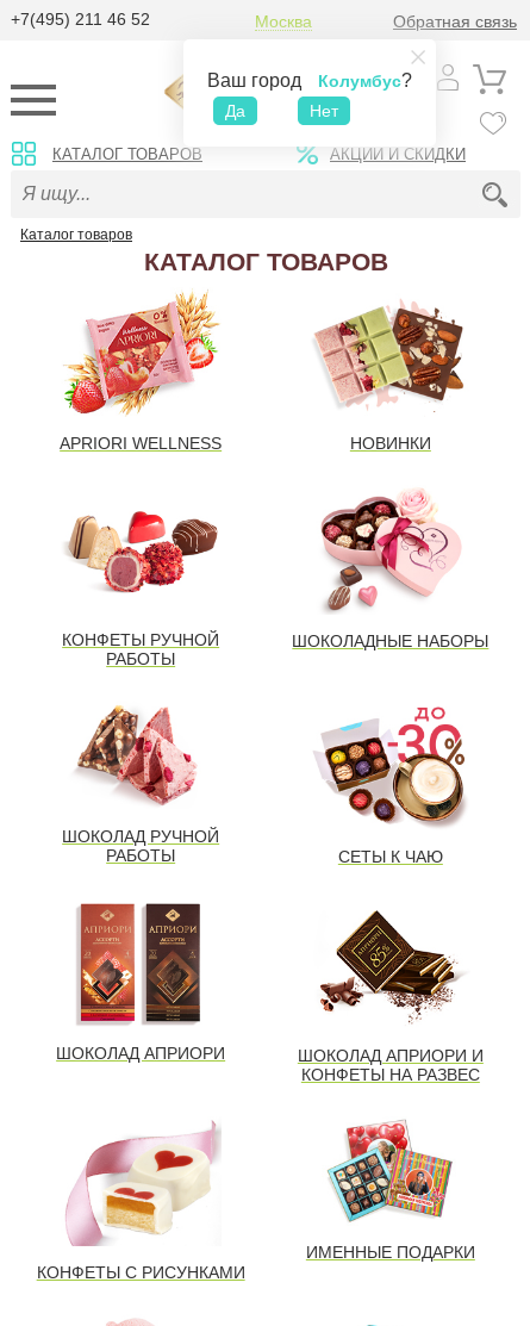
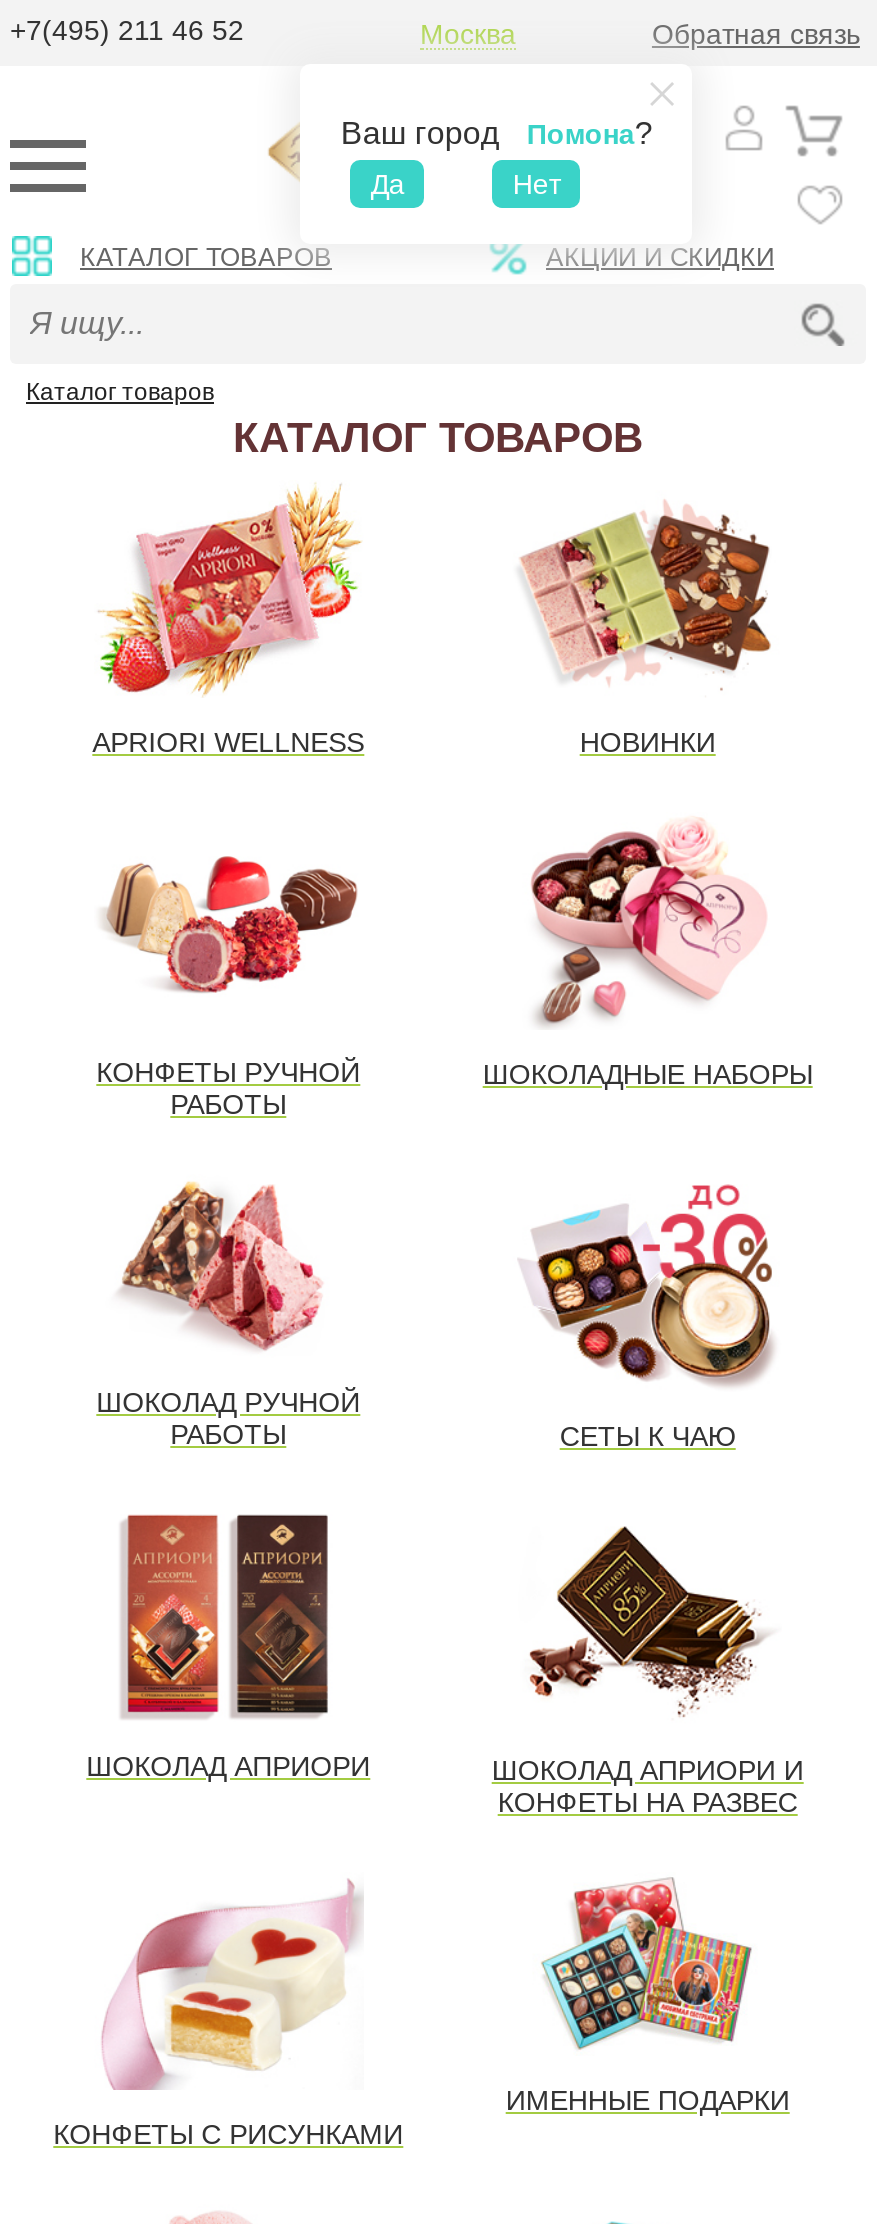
- Колумбус?
+ Помона?
